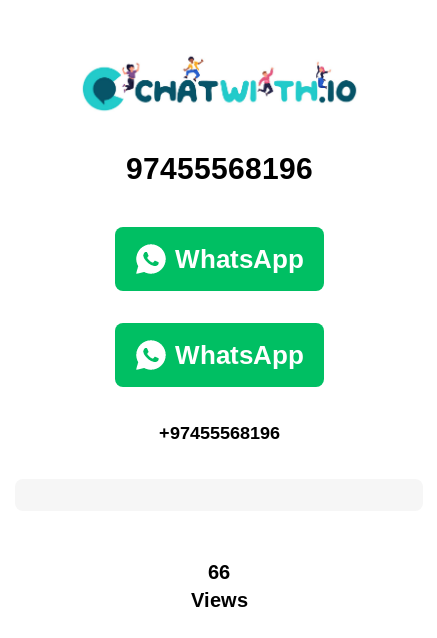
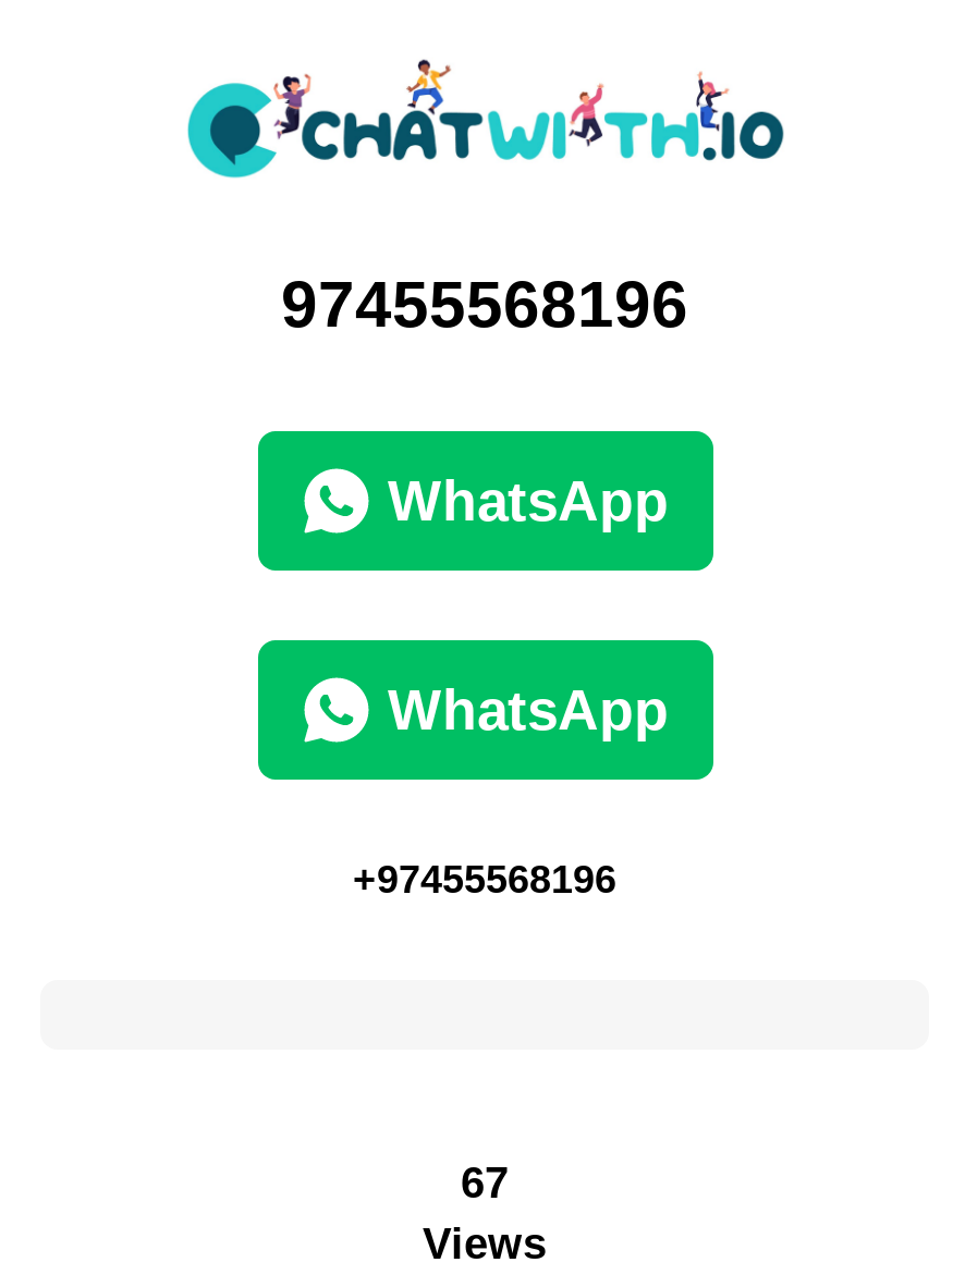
- 66
+ 67
